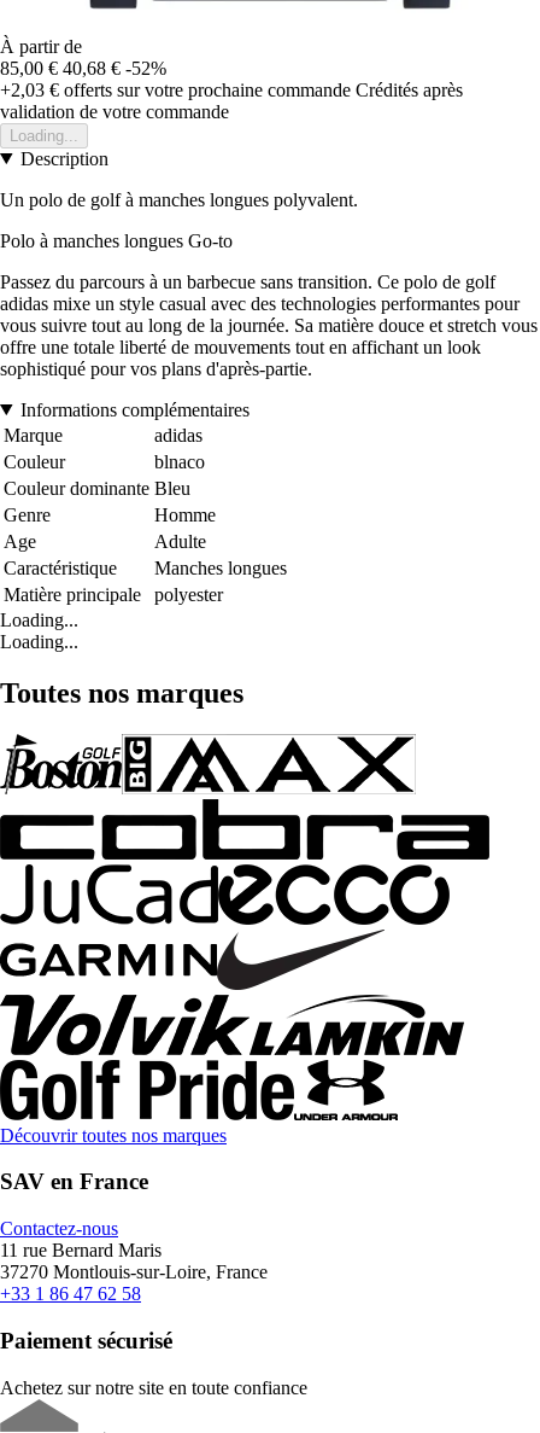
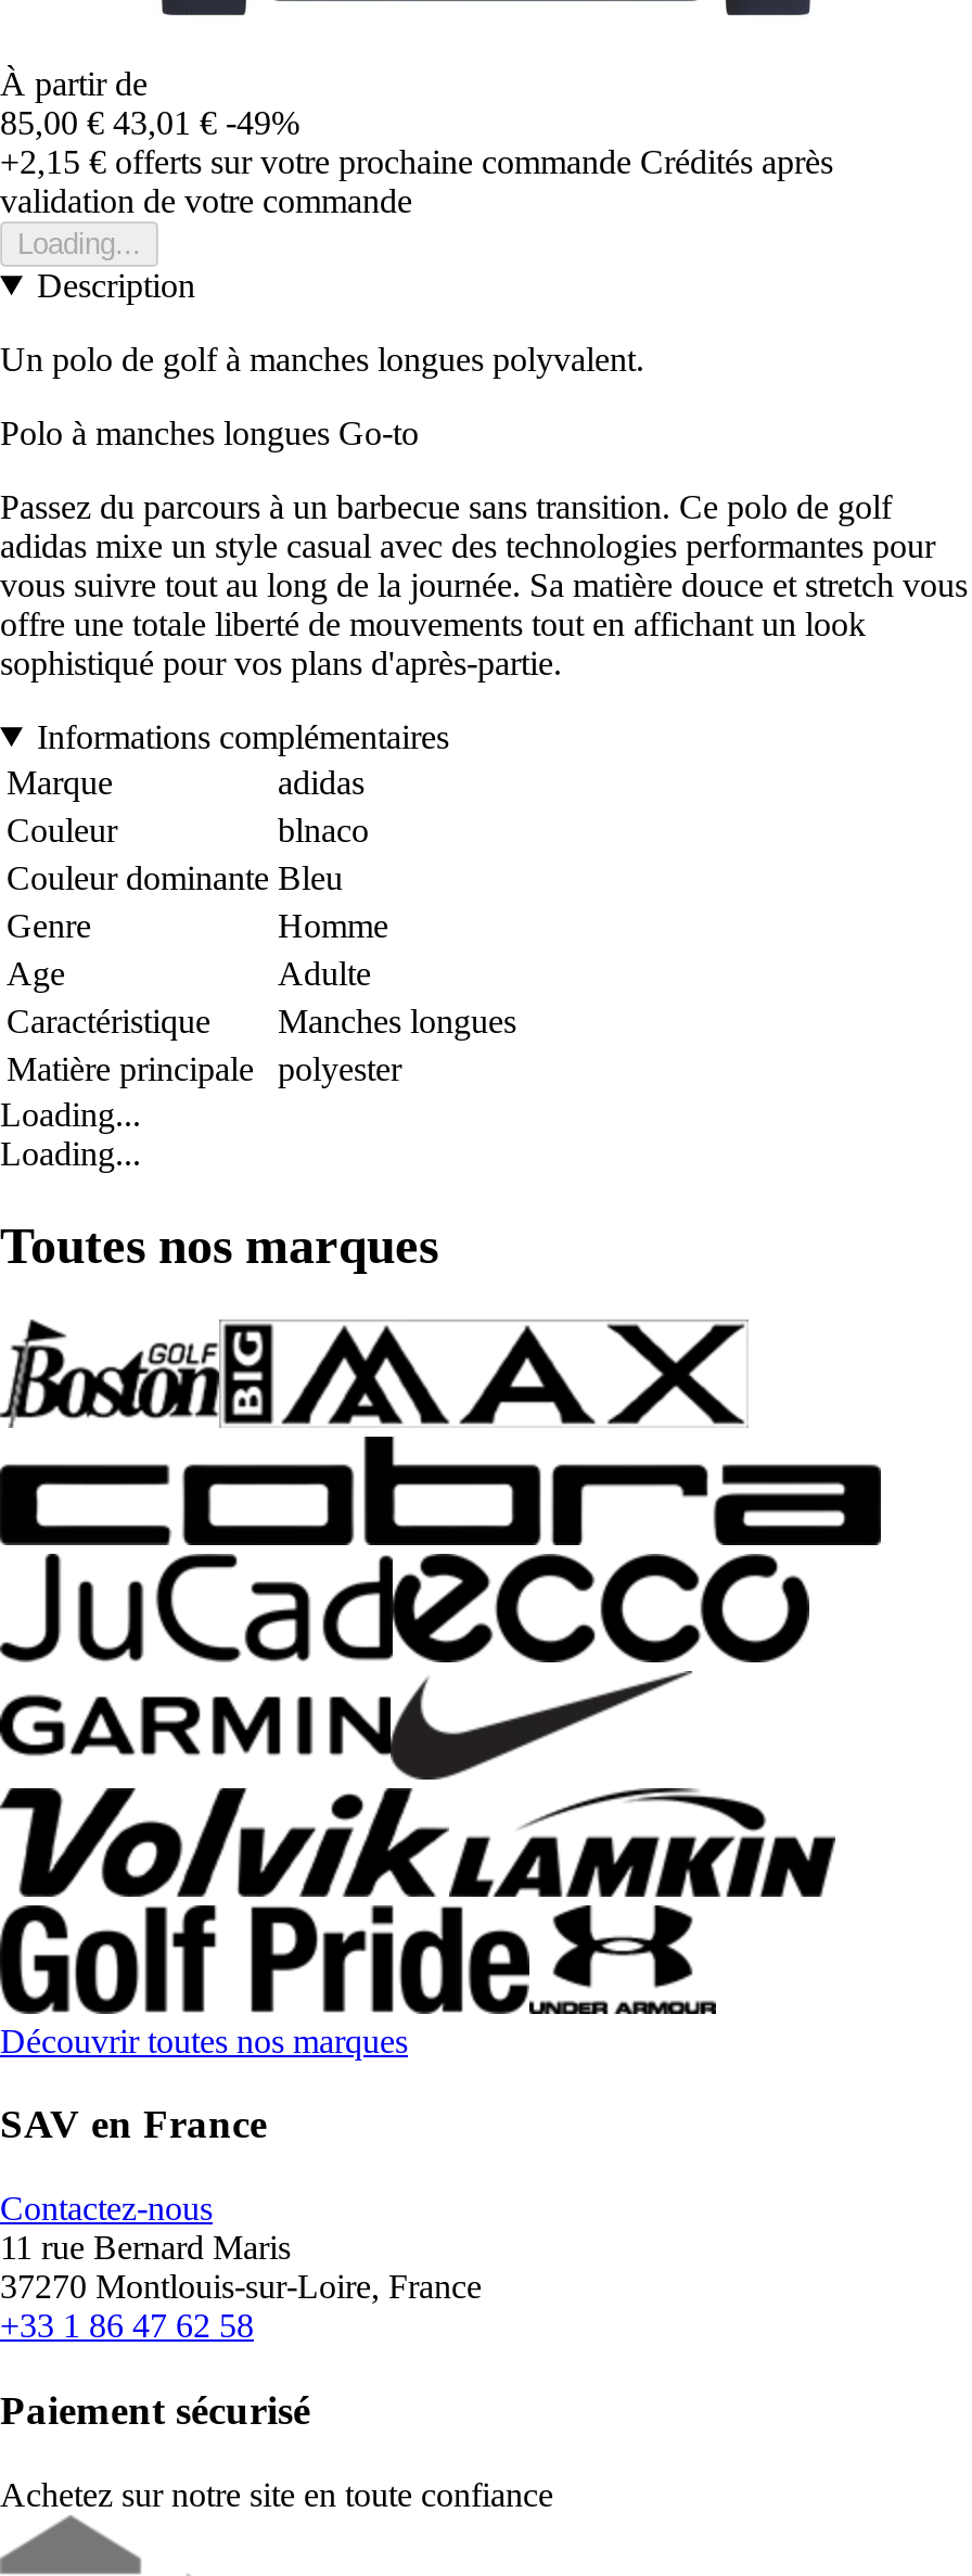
- 85,00 € 40,68 € -52%
+ 85,00 € 43,01 € -49%

- +2,03 €offerts sur votre prochaine commande Crédités après
+ +2,15 €offerts sur votre prochaine commande Crédités après
